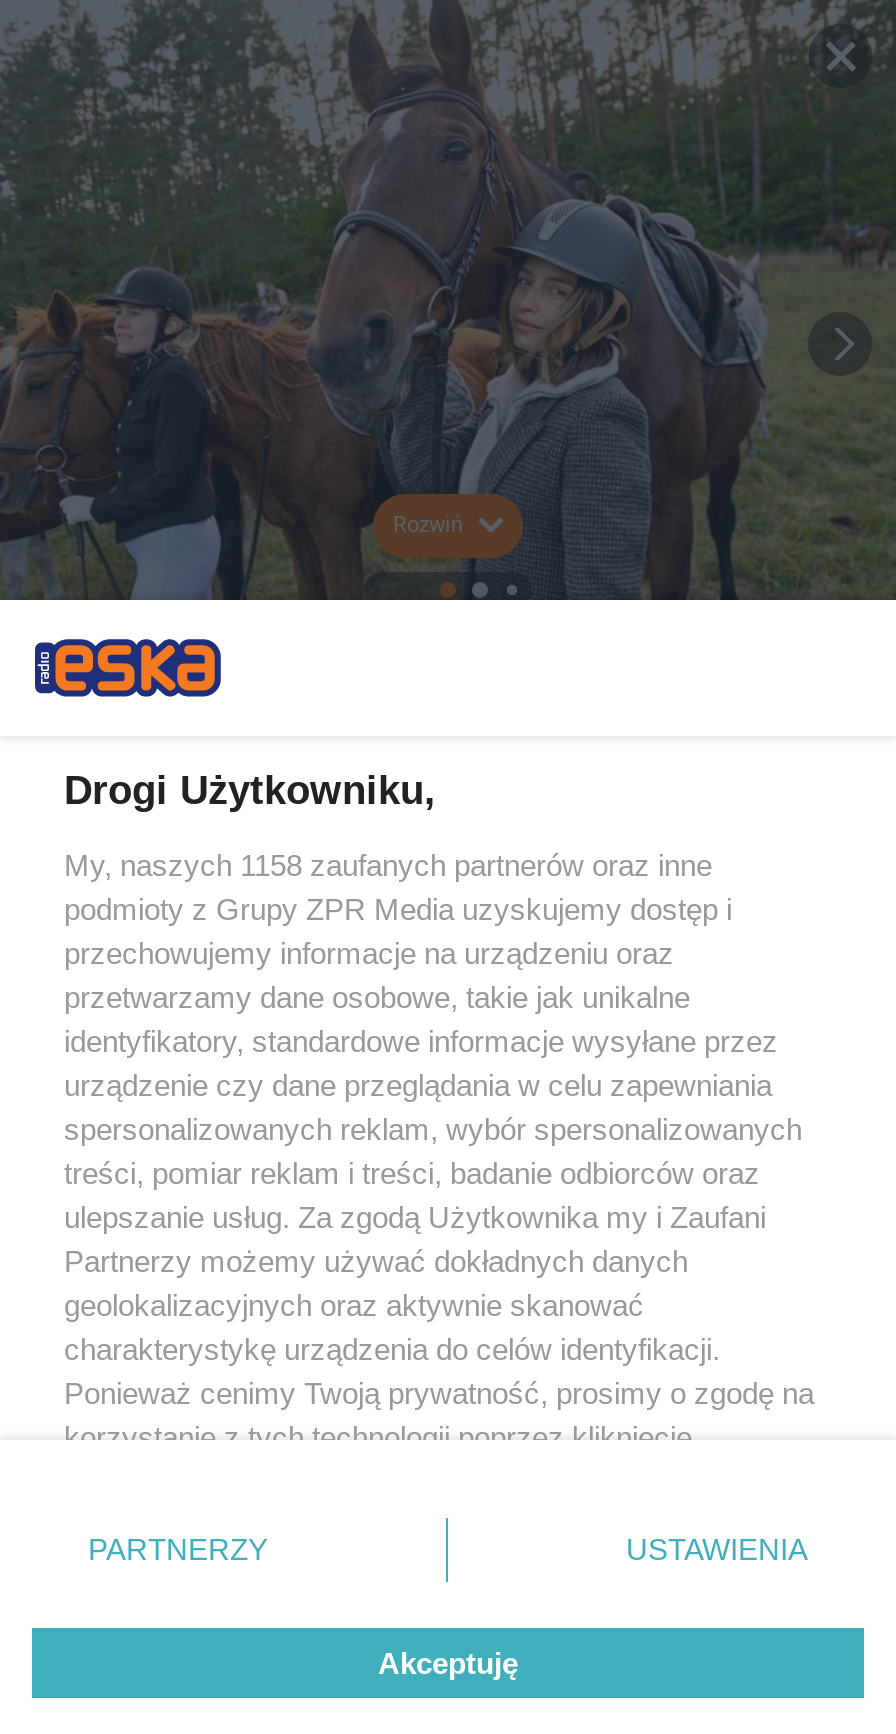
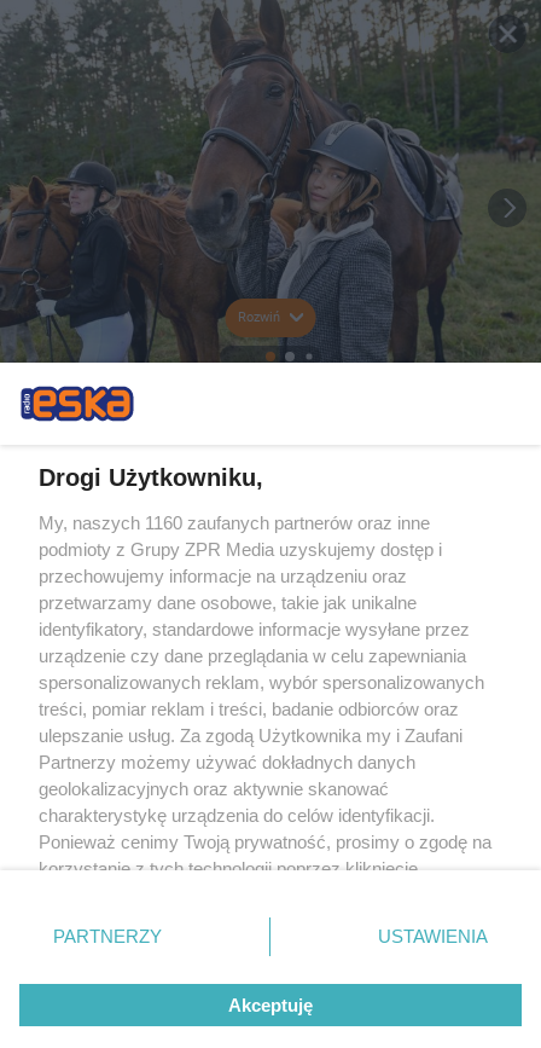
- My, naszych 1158 zaufanych partnerów oraz inne
+ My, naszych 1160 zaufanych partnerów oraz inne
